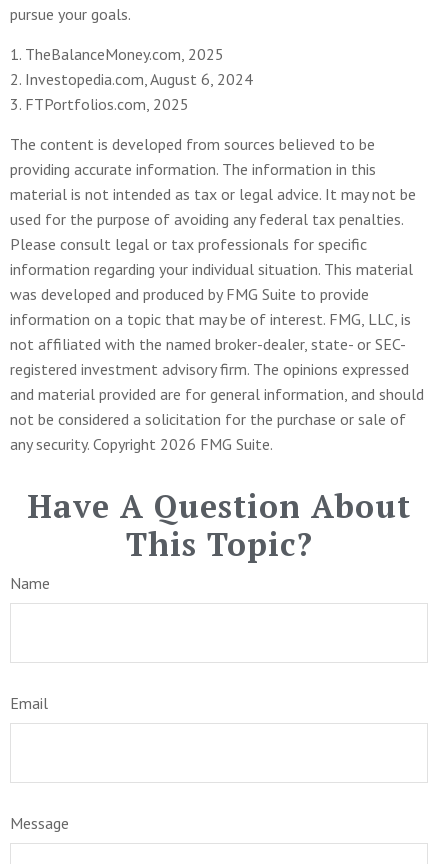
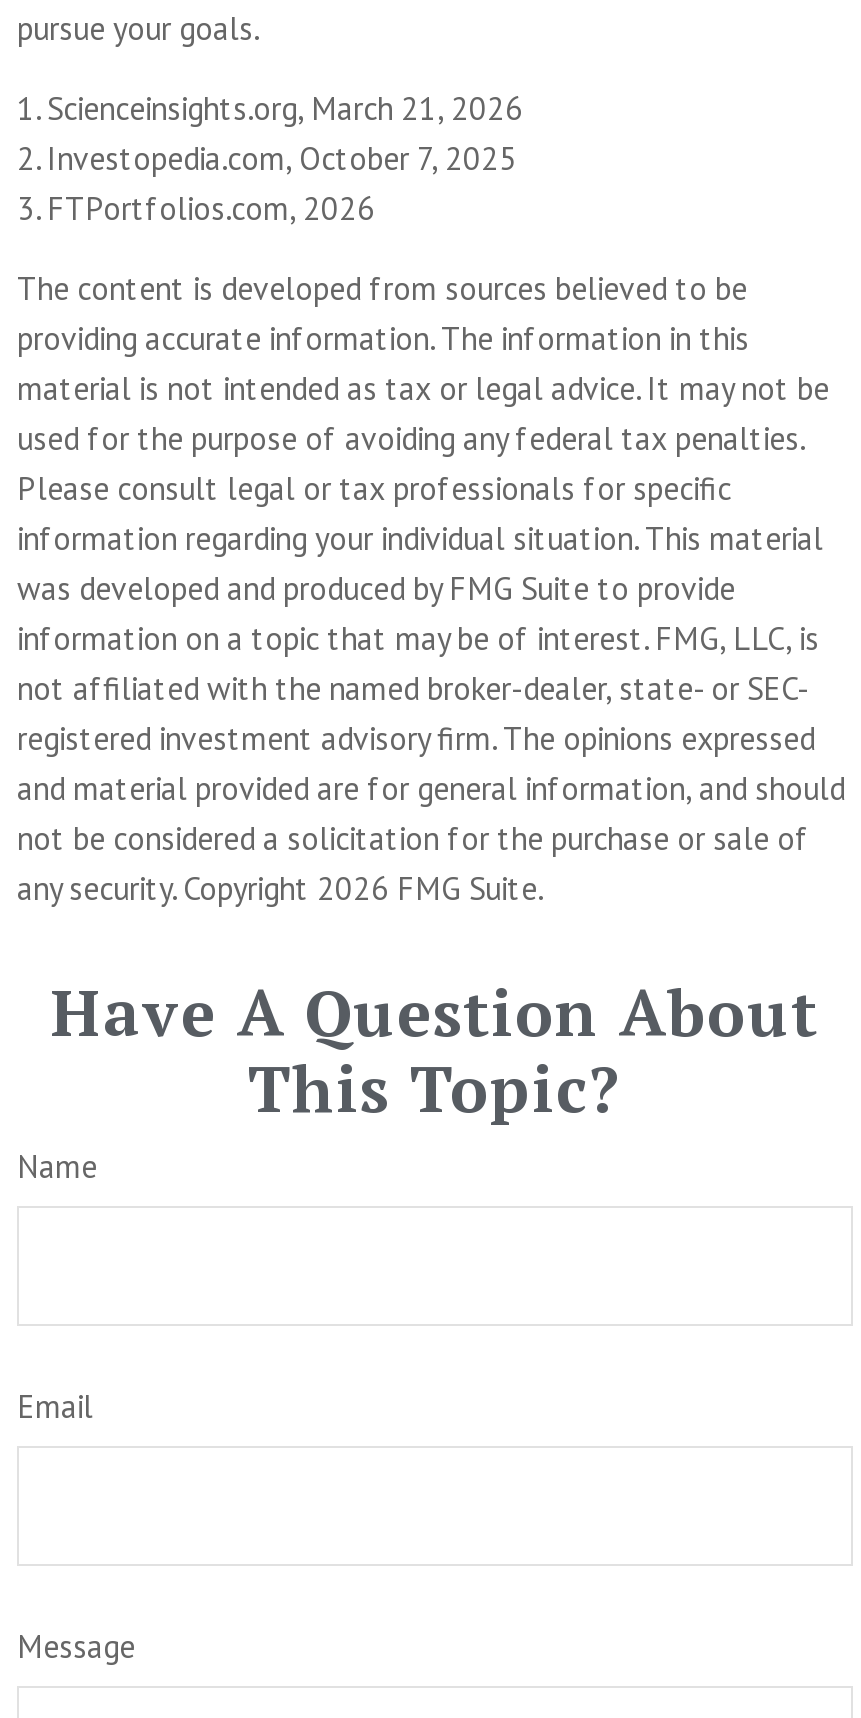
- 1. TheBalanceMoney.com, 2025
- 2. Investopedia.com, August 6, 2024
- 3. FTPortfolios.com, 2025
+ 1. Scienceinsights.org, March 21, 2026
+ 2. Investopedia.com, October 7, 2025
+ 3. FTPortfolios.com, 2026
